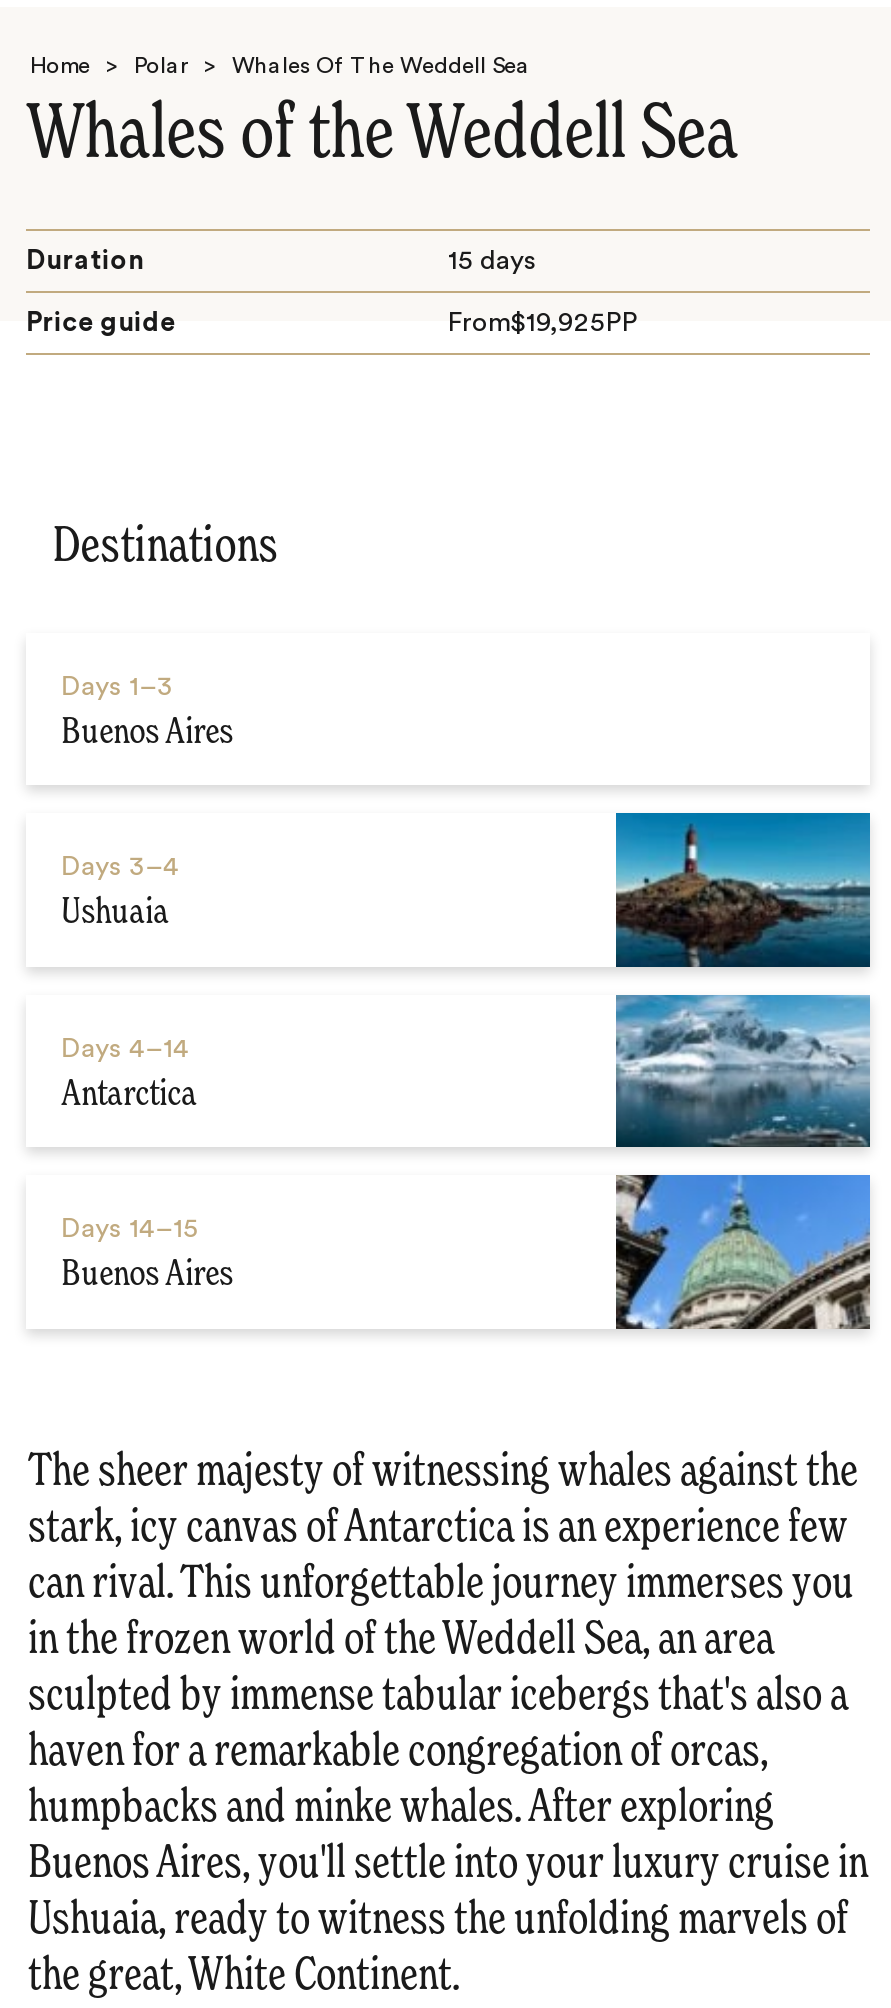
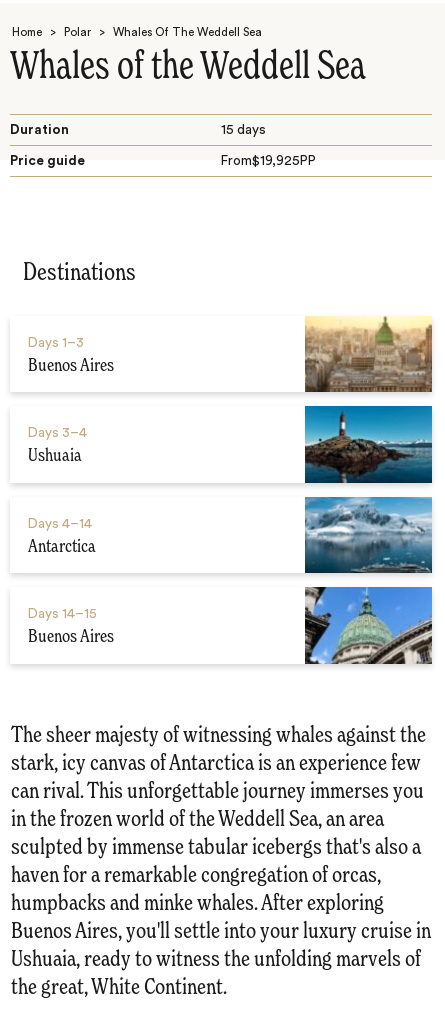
+ [image]
